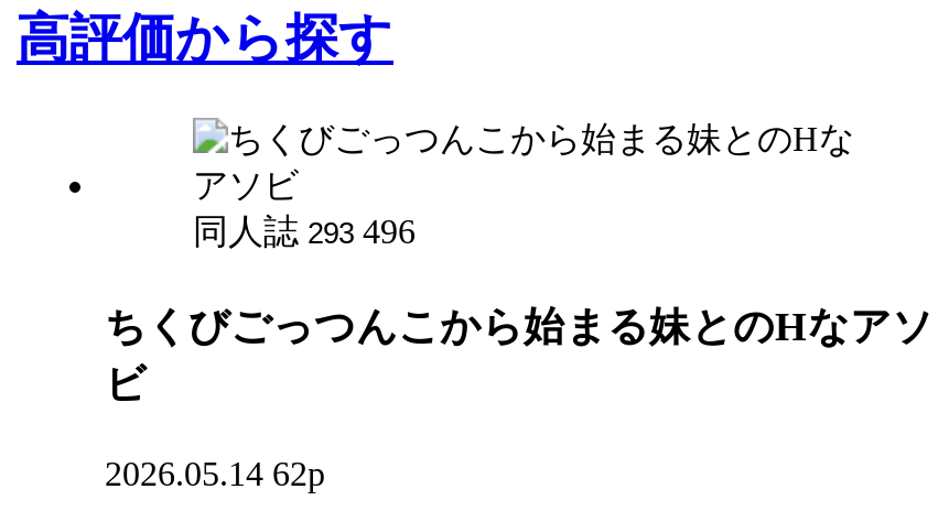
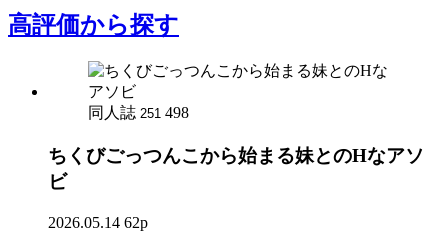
- 同人誌 293 496
+ 同人誌 251 498
